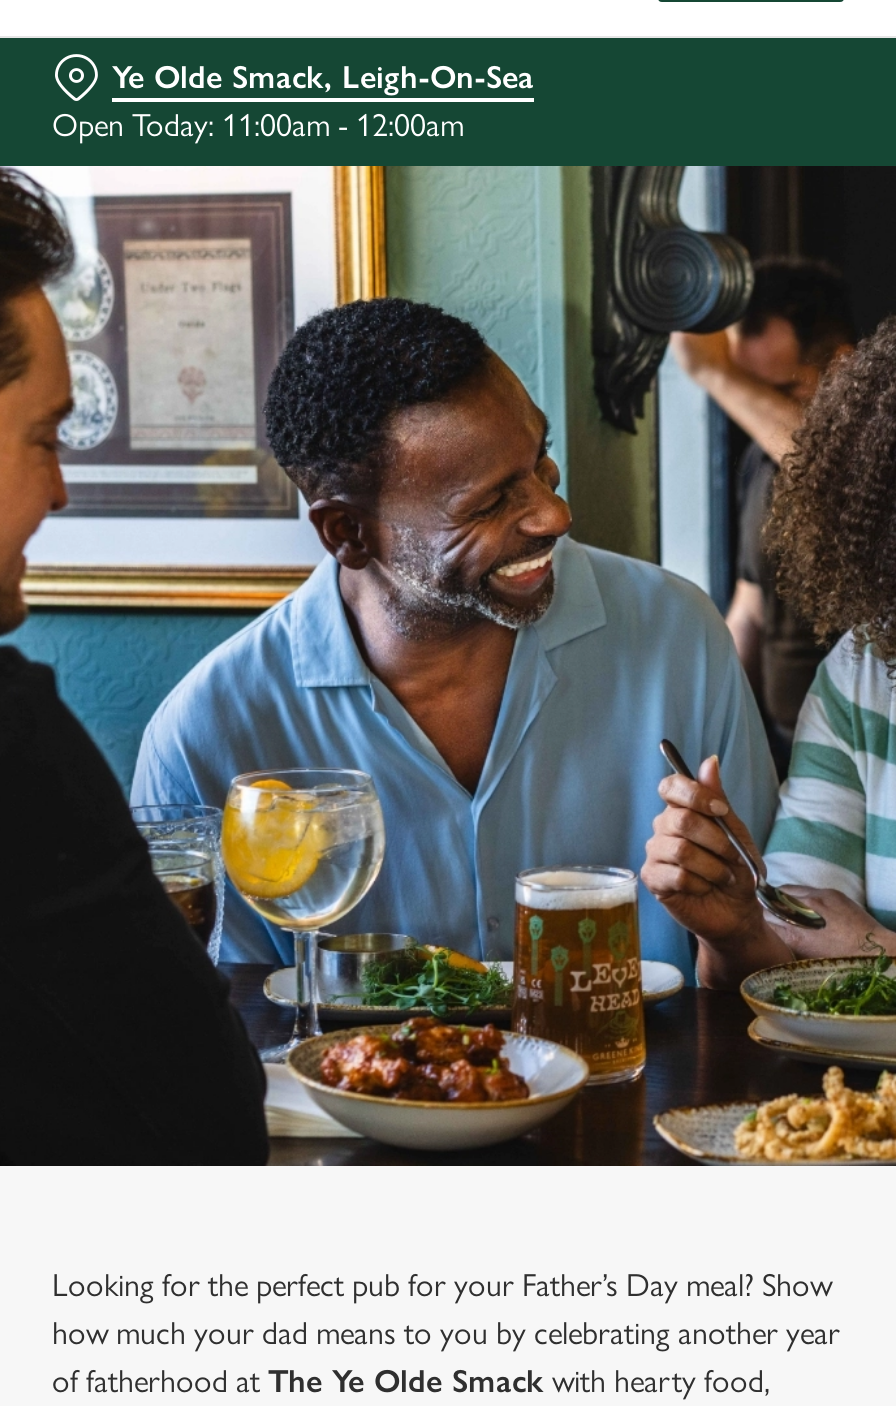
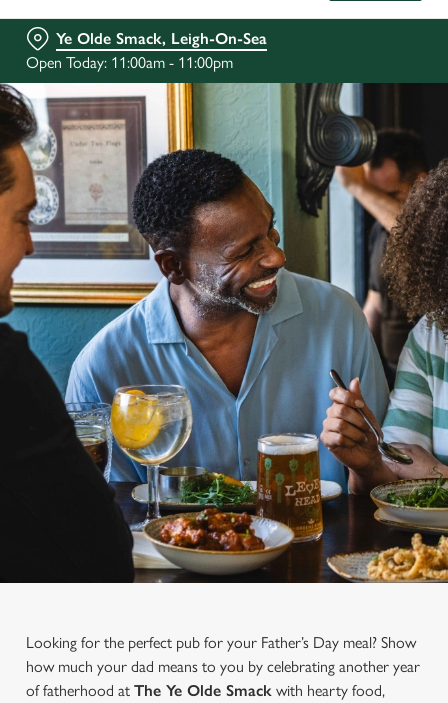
- Open Today: 11:00am - 12:00am
+ Open Today: 11:00am - 11:00pm
